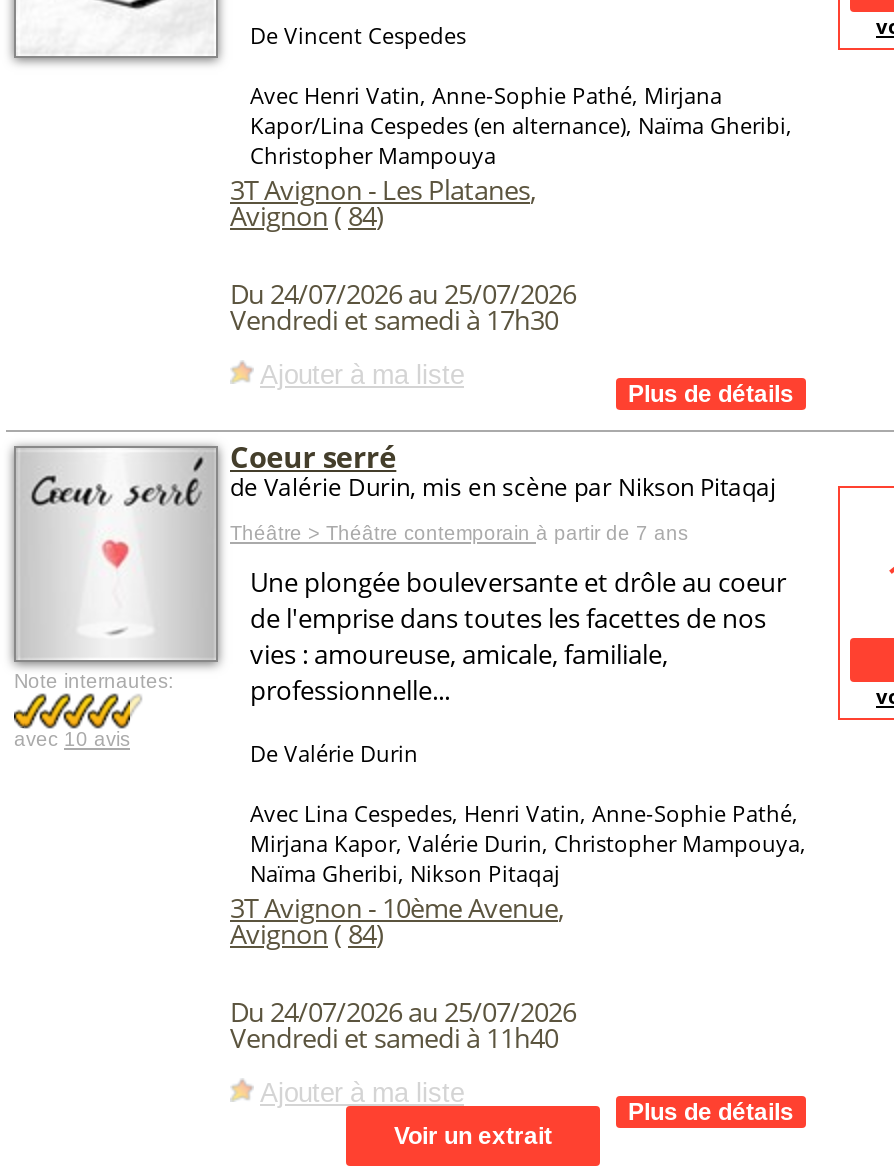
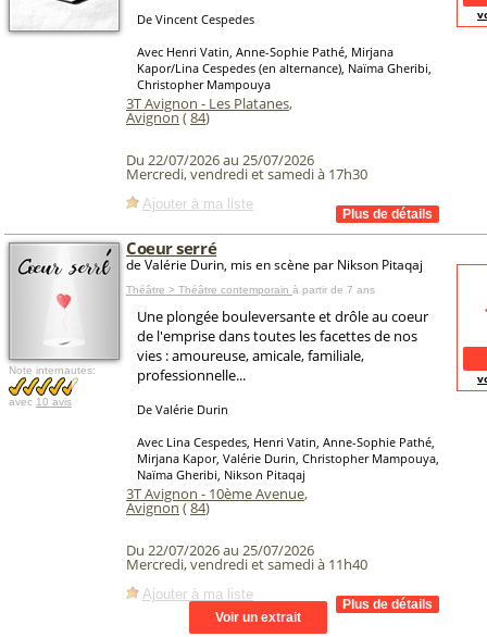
- Du 24/07/2026 au 25/07/2026
- Vendredi et samedi à 17h30
+ Du 22/07/2026 au 25/07/2026
+ Mercredi, vendredi et samedi à 17h30

- Du 24/07/2026 au 25/07/2026
- Vendredi et samedi à 11h40
+ Du 22/07/2026 au 25/07/2026
+ Mercredi, vendredi et samedi à 11h40
